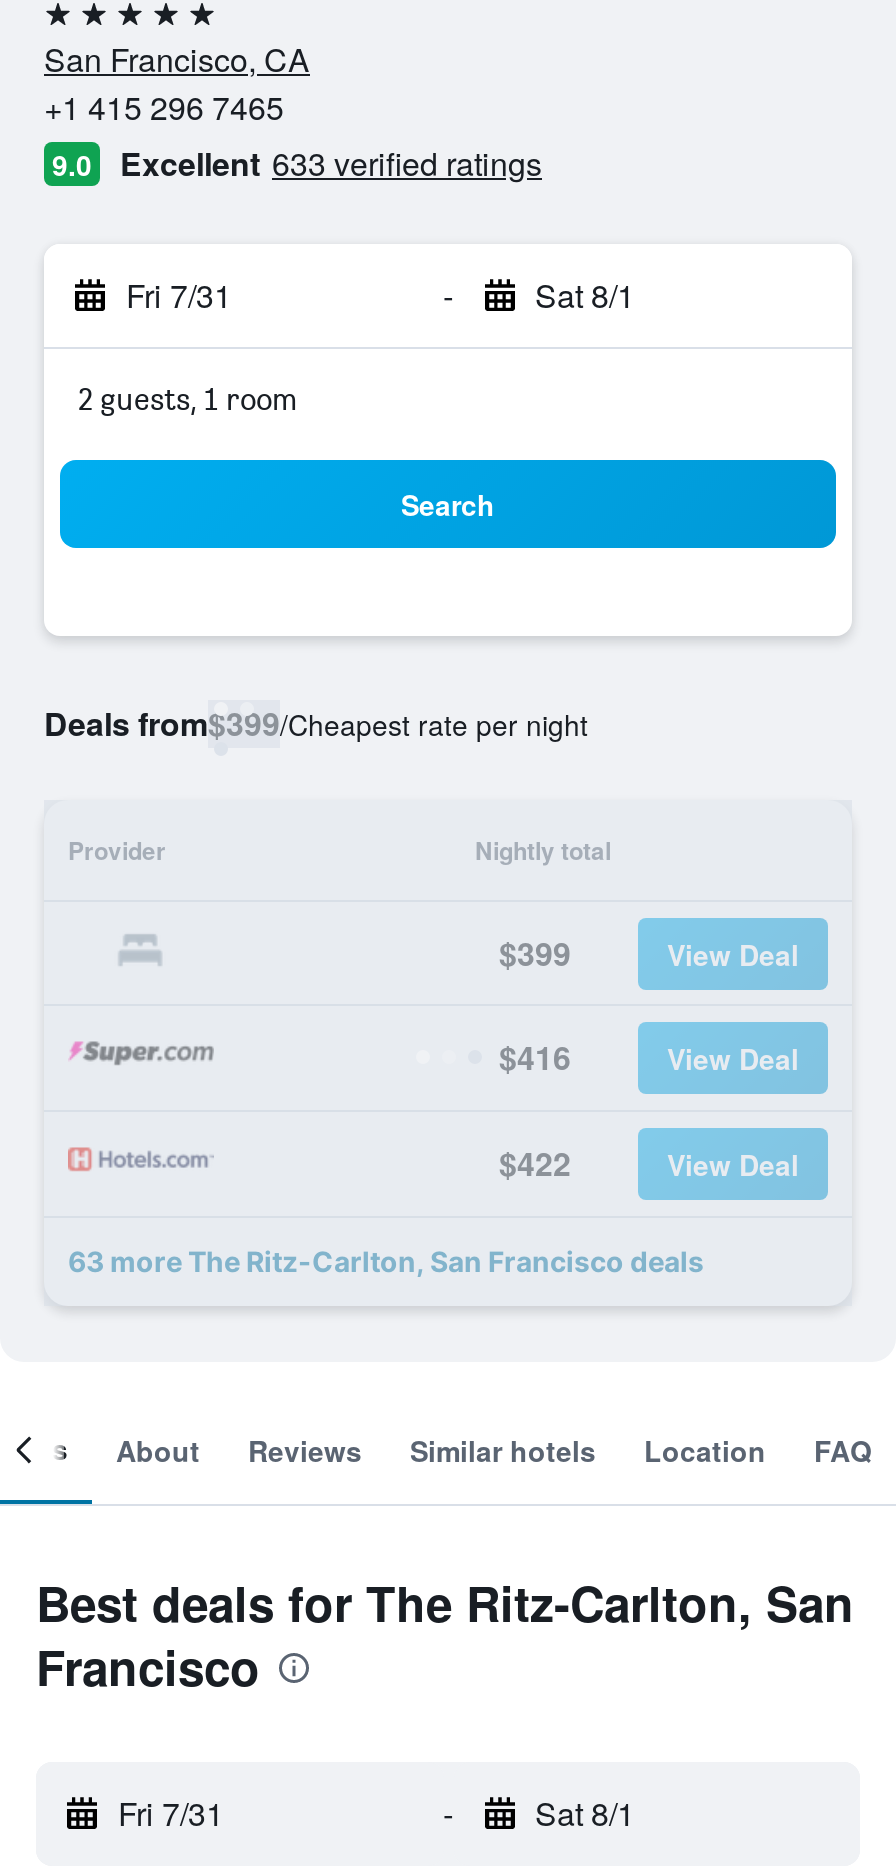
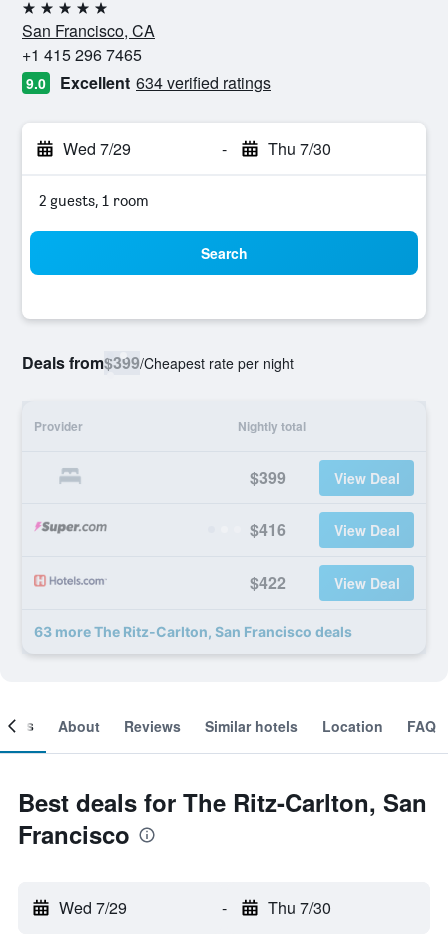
- Excellent 633 verified ratings
+ Excellent 634 verified ratings

- Fri 7/31
+ Wed 7/29

- Sat 8/1
+ Thu 7/30

- Fri 7/31
+ Wed 7/29

- Sat 8/1
+ Thu 7/30
